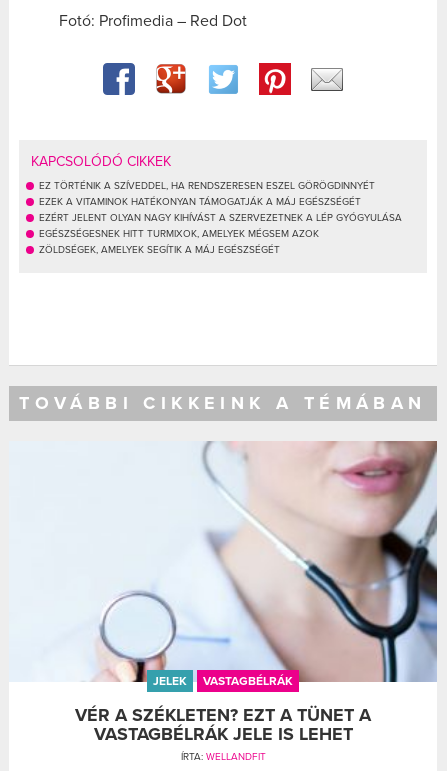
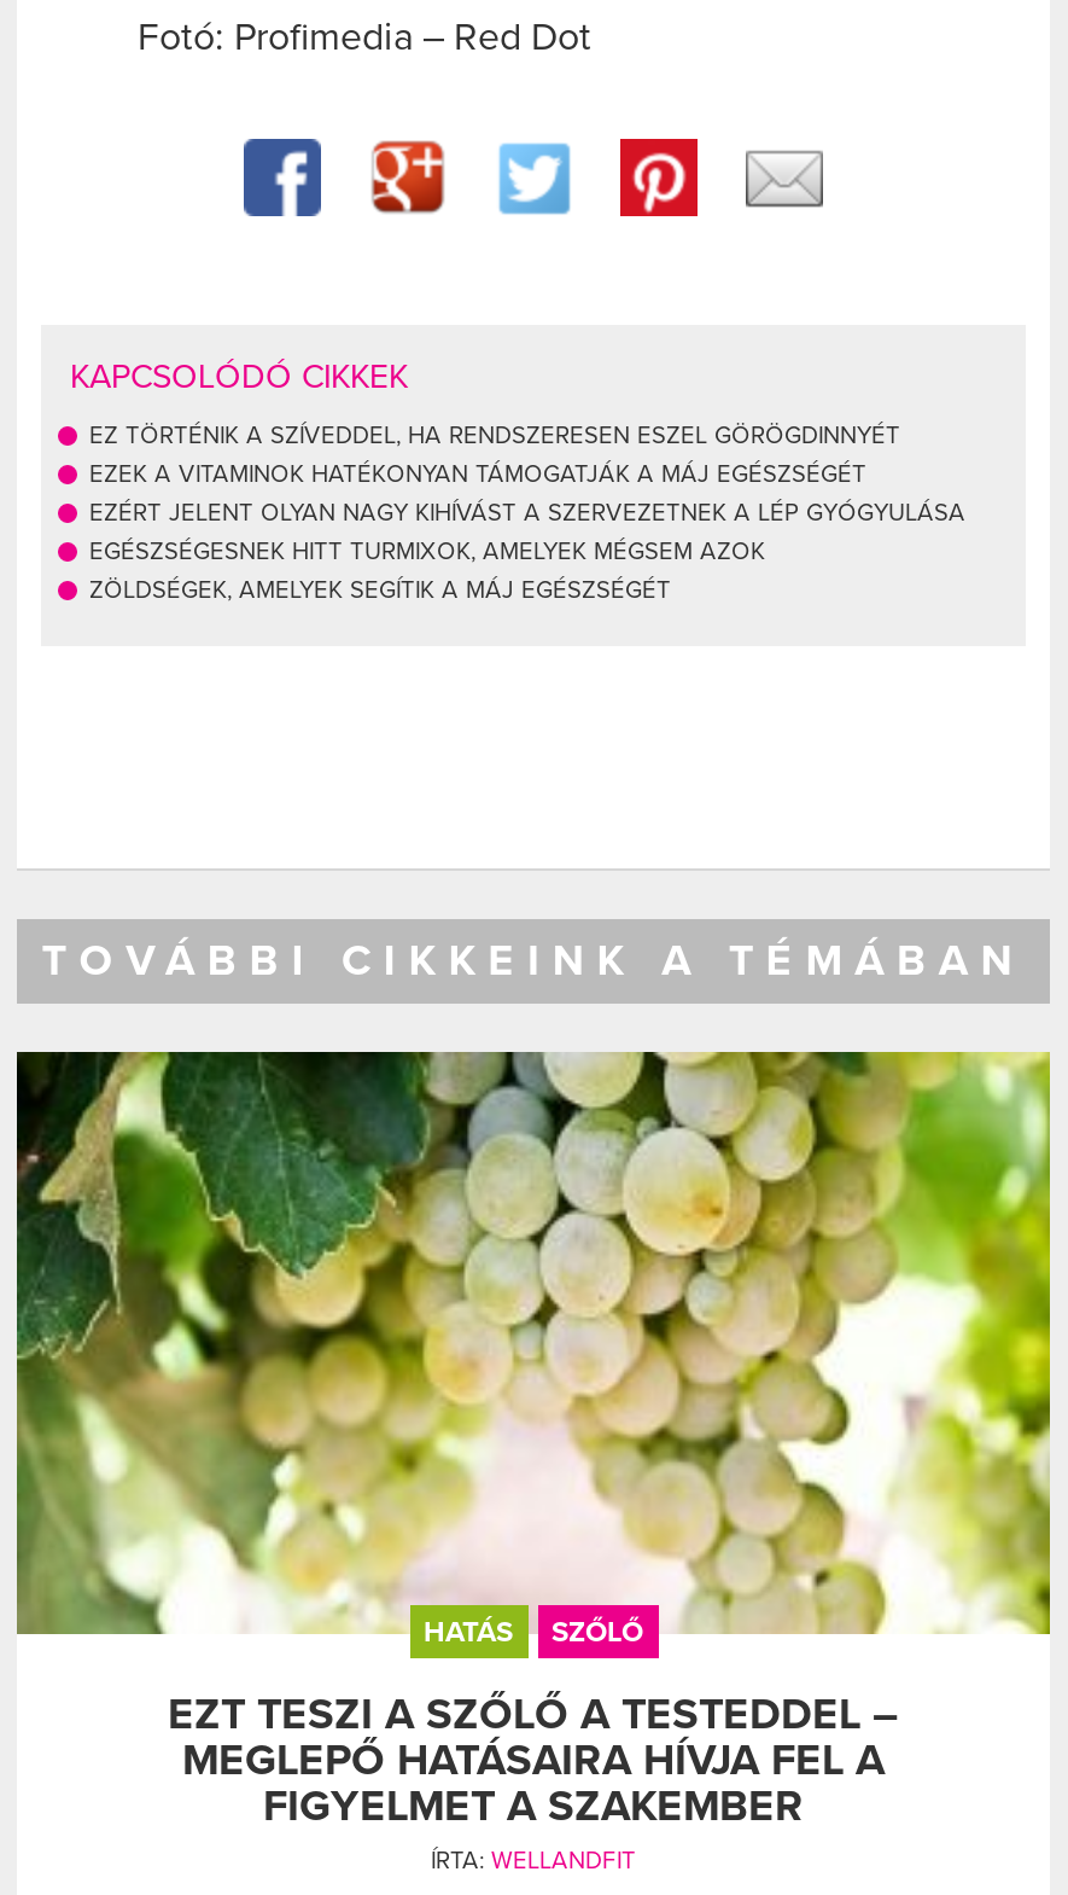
- [image]
- JELEK
- VASTAGBÉLRÁK
+ [image]
+ HATÁS
+ SZŐLŐ

- VÉR A SZÉKLETEN? EZT A TÜNET A
- VASTAGBÉLRÁK JELE IS LEHET
+ EZT TESZI A SZŐLŐ A TESTEDDEL –
+ MEGLEPŐ HATÁSAIRA HÍVJA FEL A
+ FIGYELMET A SZAKEMBER
